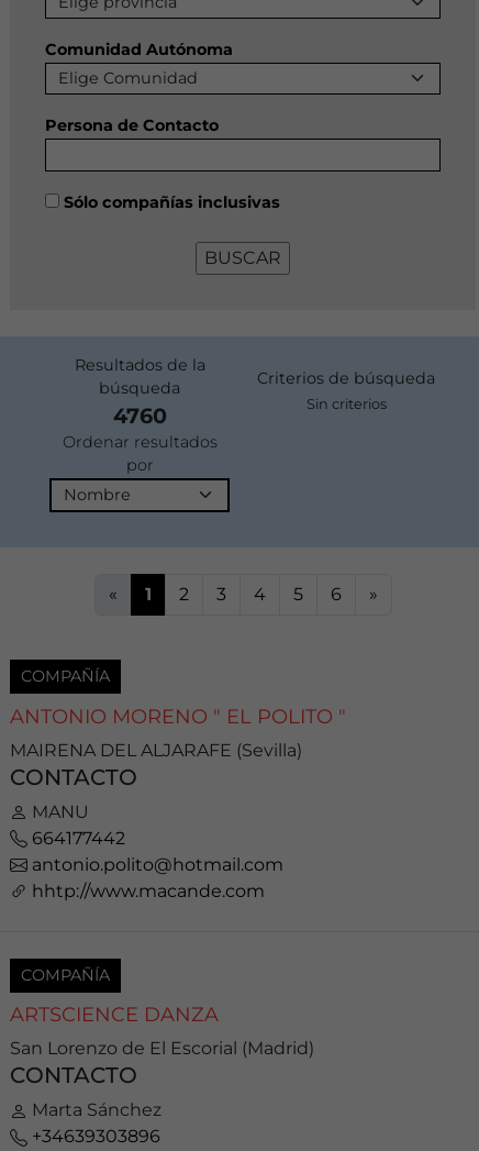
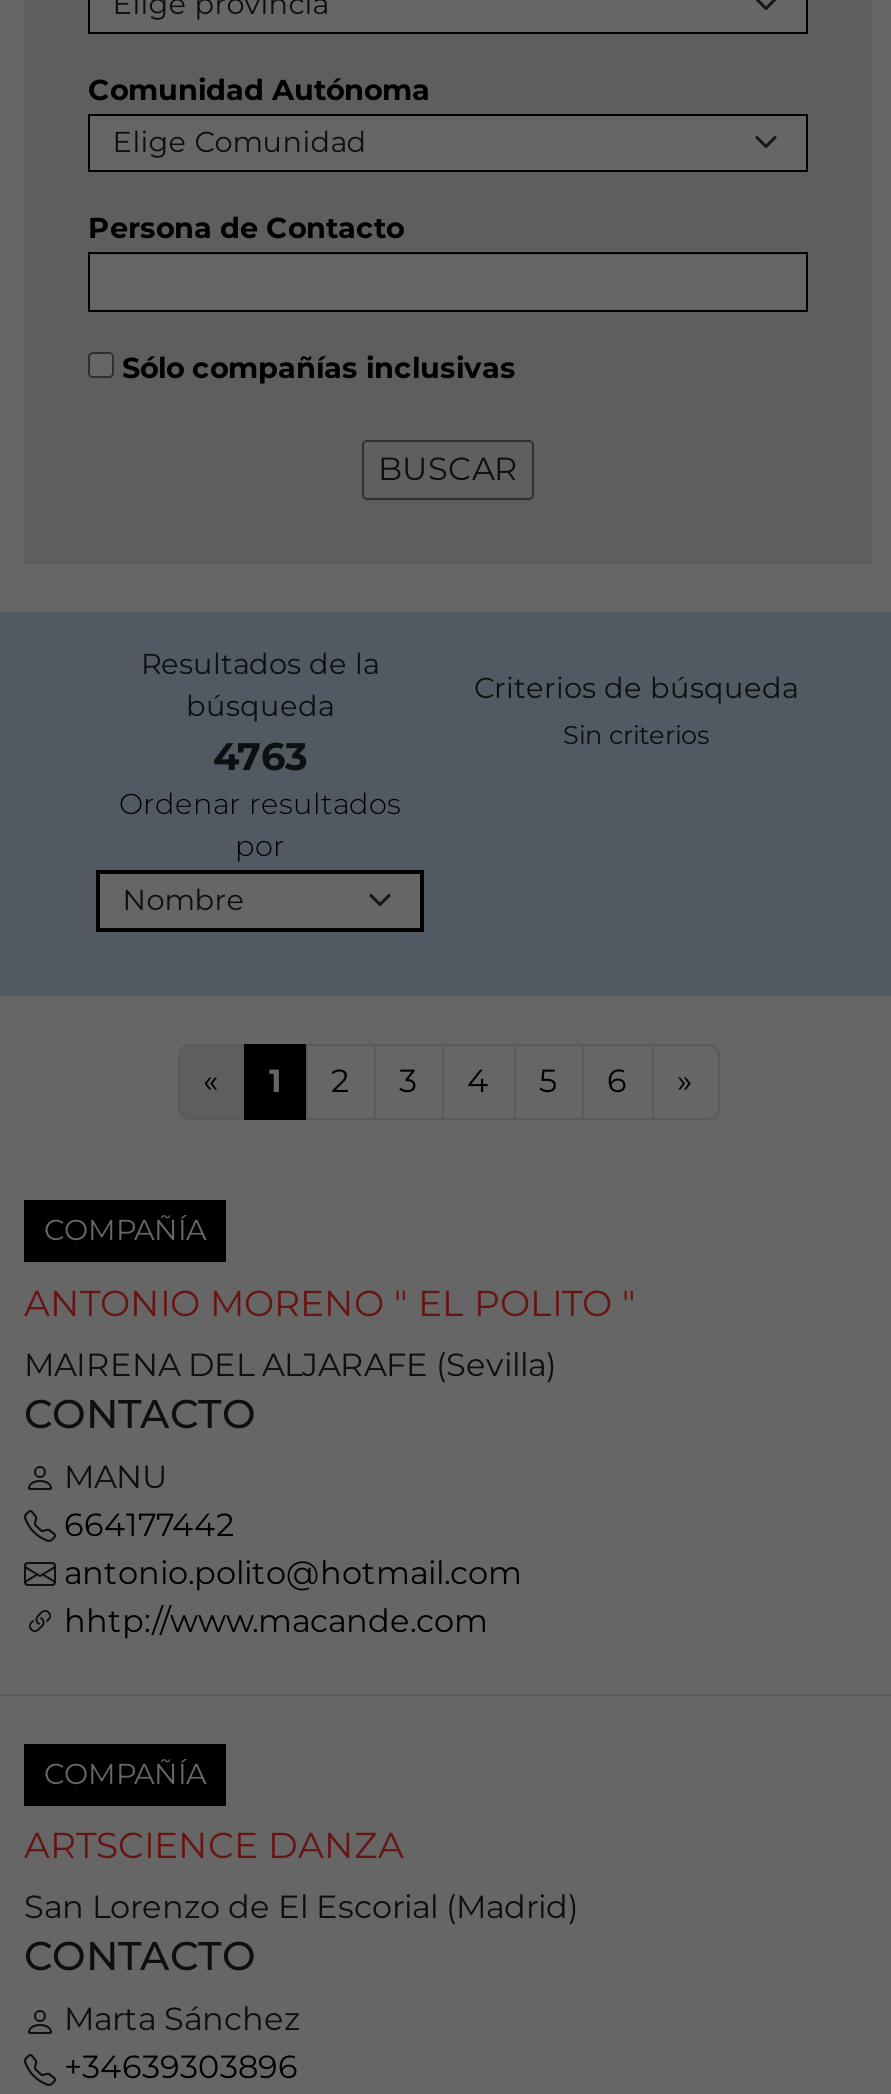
- 4760
+ 4763
